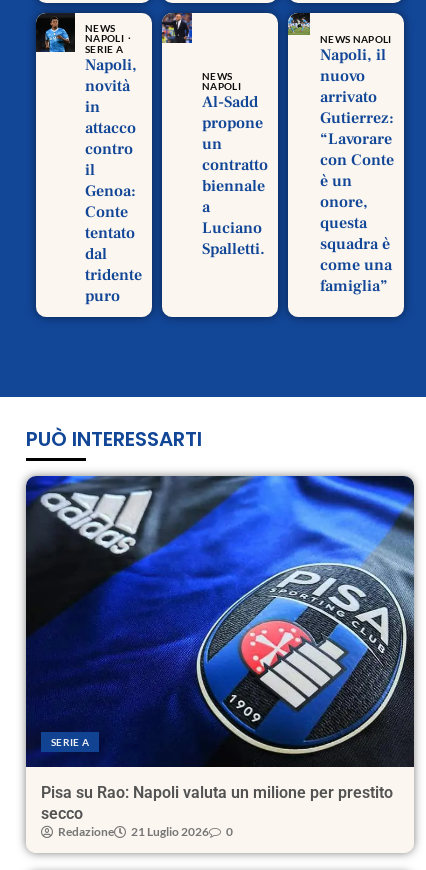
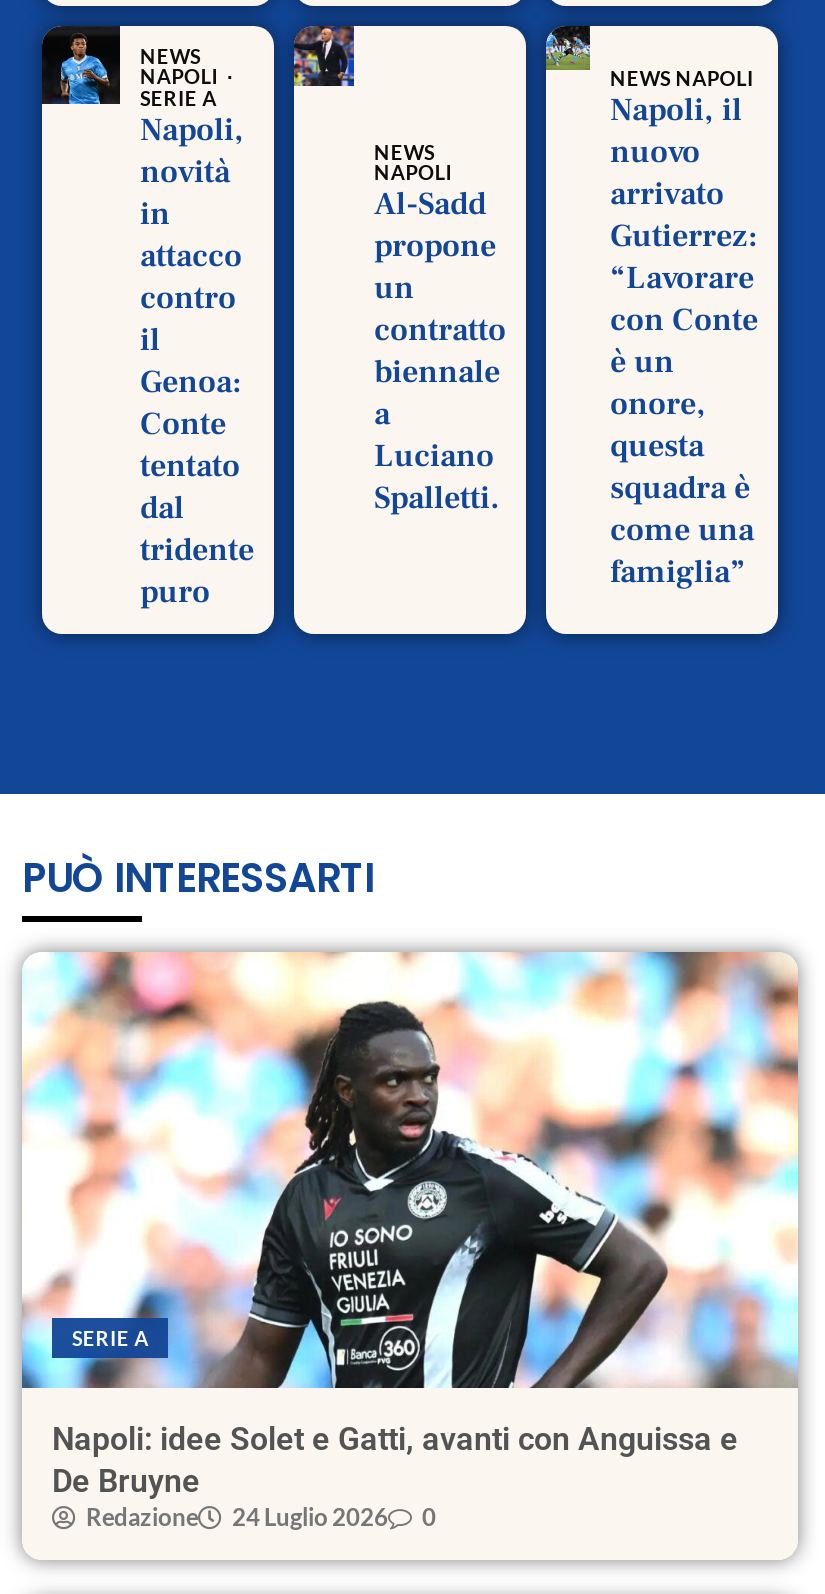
- [image]
- Pisa su Rao: Napoli valuta un milione per prestito
- secco
+ [image]
+ Napoli: idee Solet e Gatti, avanti con Anguissa e
+ De Bruyne

- Redazione 21 Luglio 2026 0
+ Redazione 24 Luglio 2026 0
